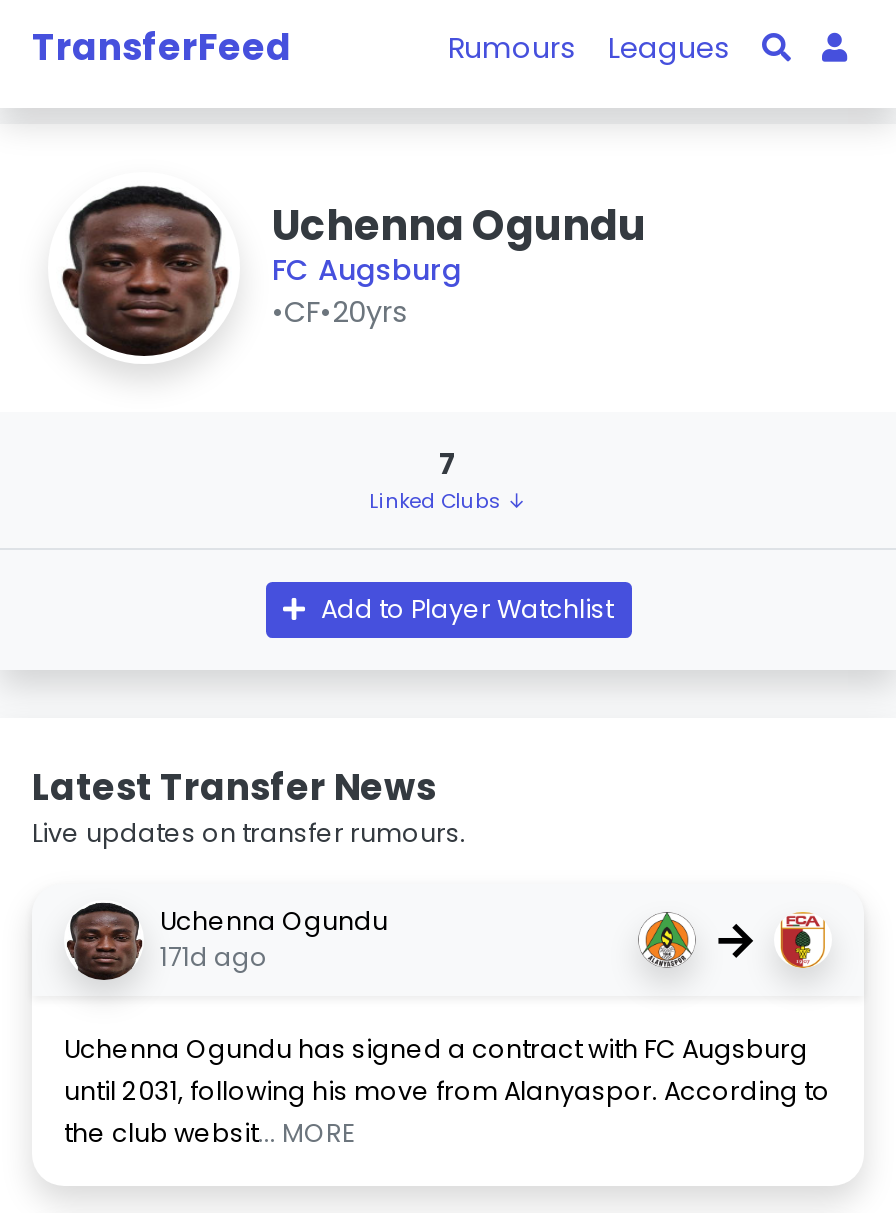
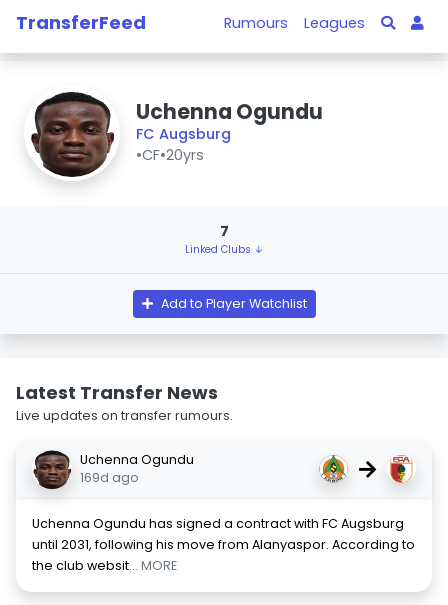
- 171d ago
+ 169d ago
